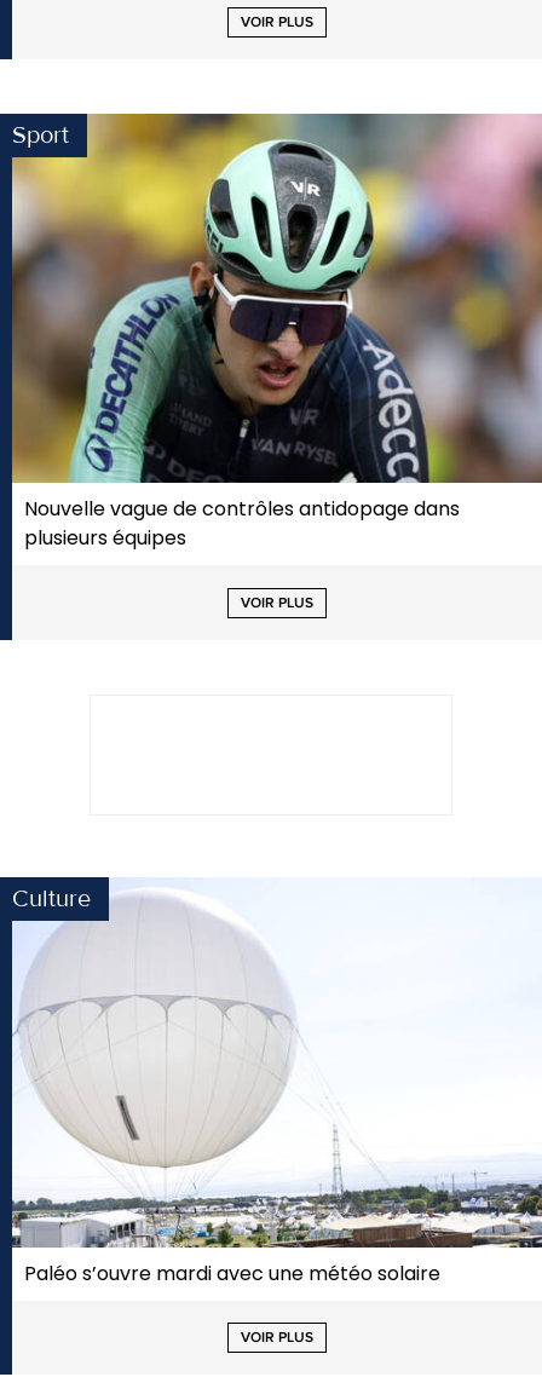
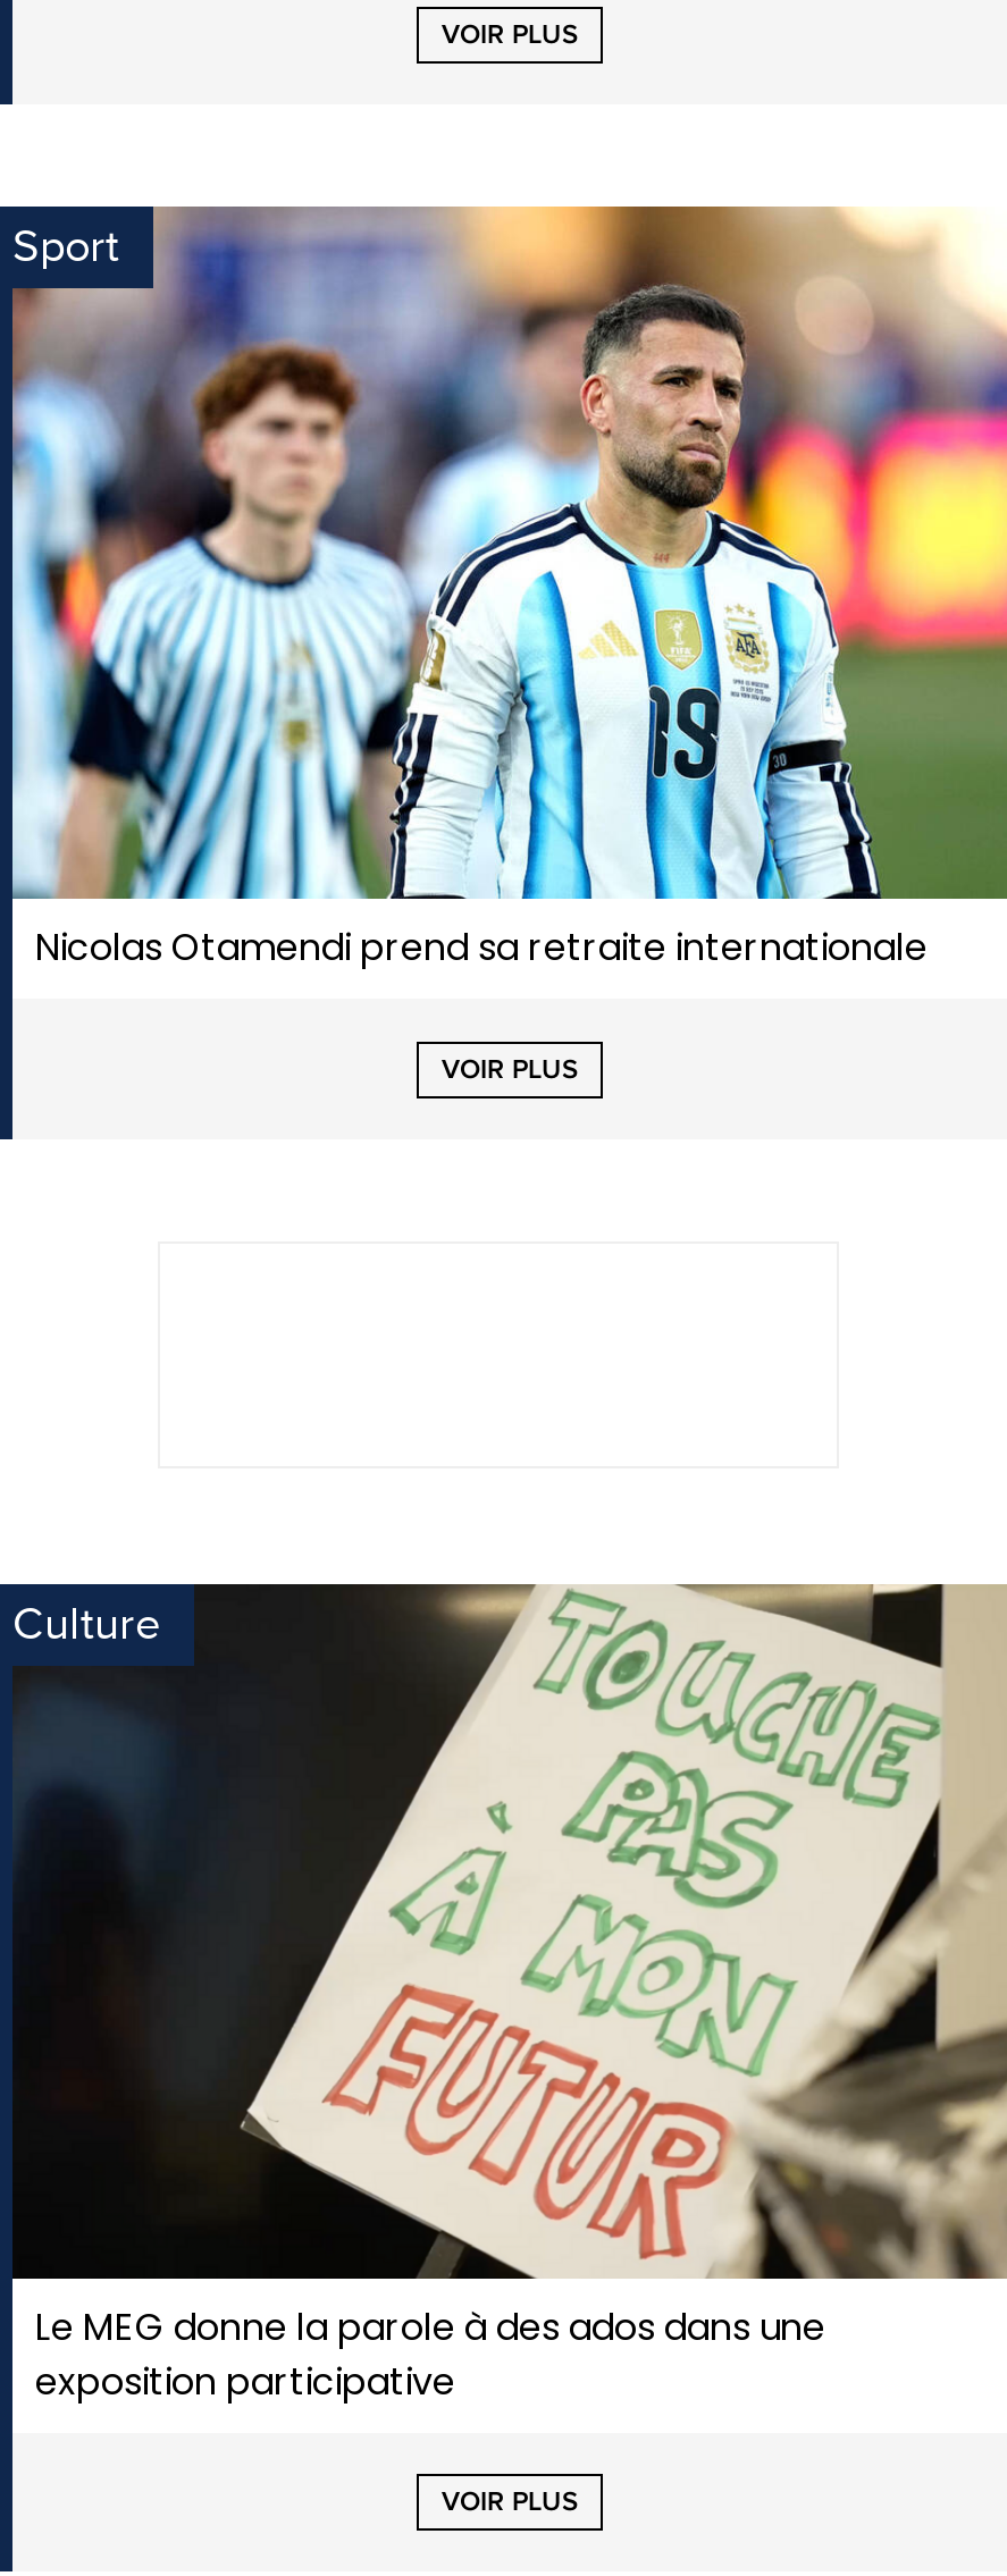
- [image]
- Nouvelle vague de contrôles antidopage dans
- plusieurs équipes
+ [image]
+ Nicolas Otamendi prend sa retraite internationale

moved up: VOIR PLUS | Culture

- [image]
- Paléo s’ouvre mardi avec une météo solaire
+ [image]
+ Le MEG donne la parole à des ados dans une
+ exposition participative
